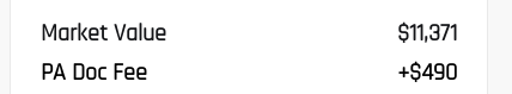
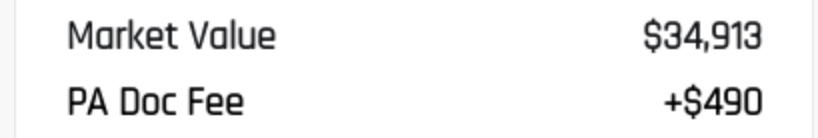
- $11,371
+ $34,913
